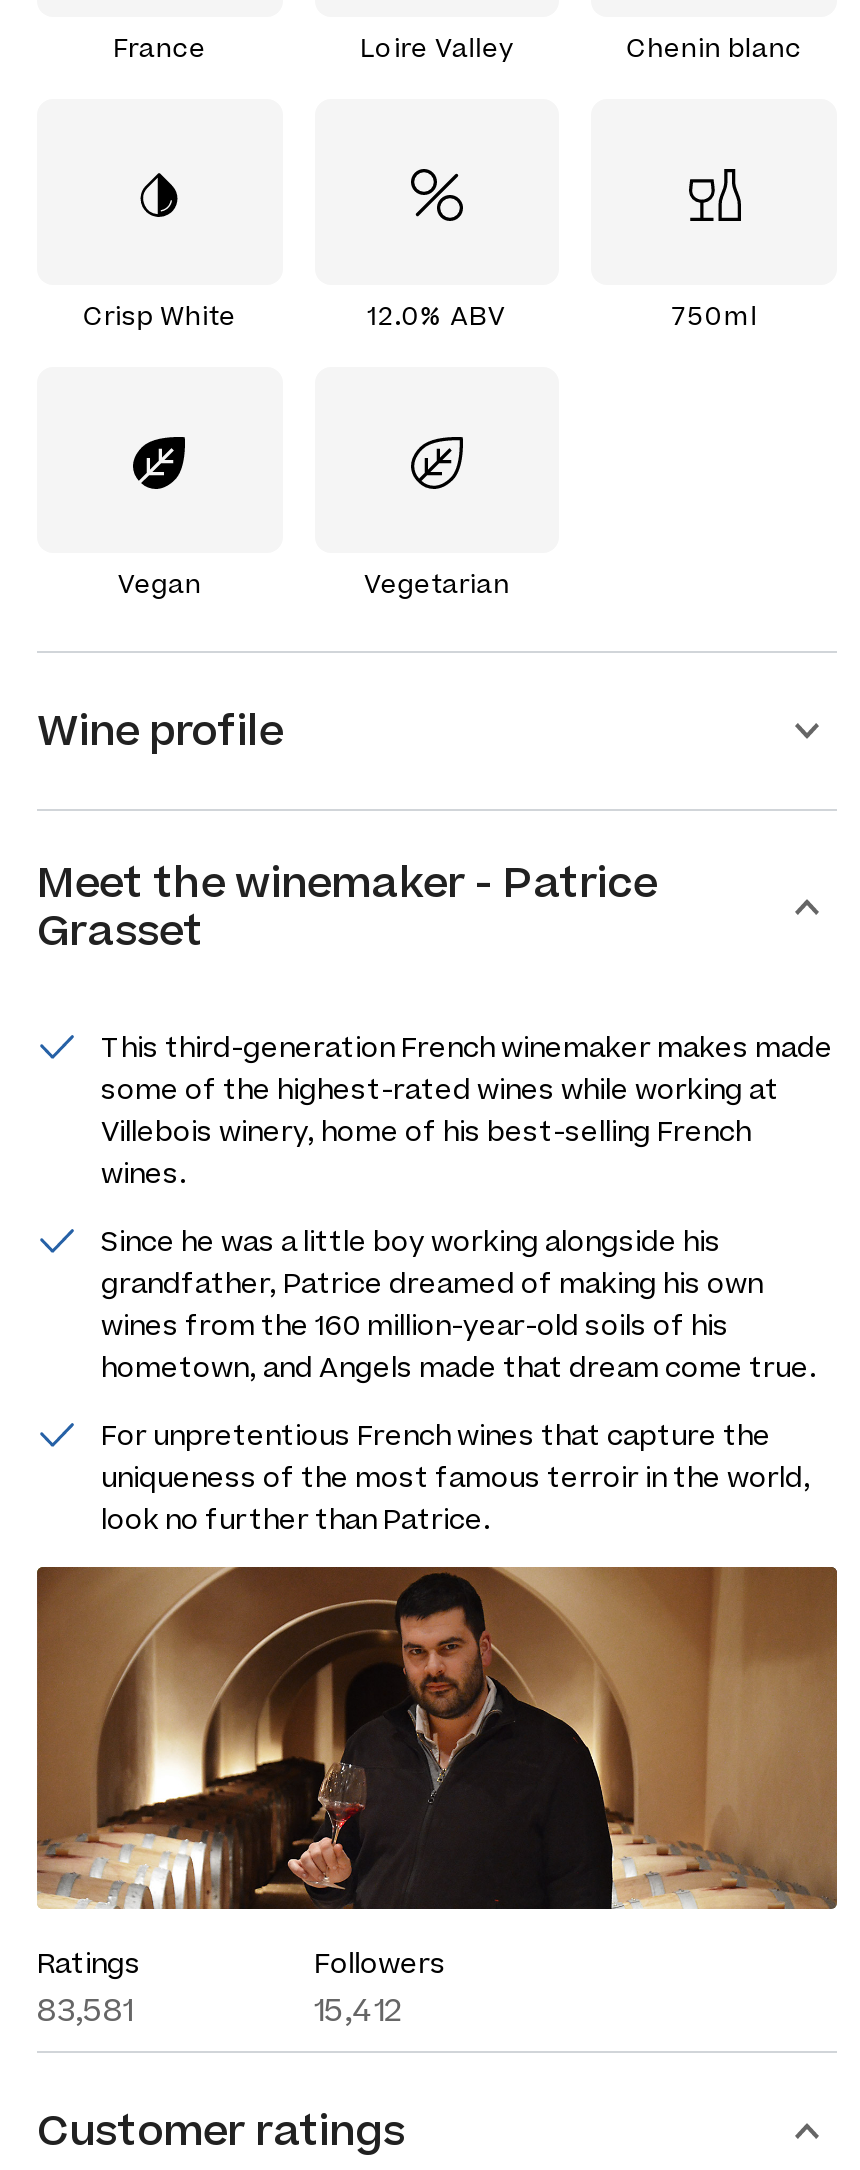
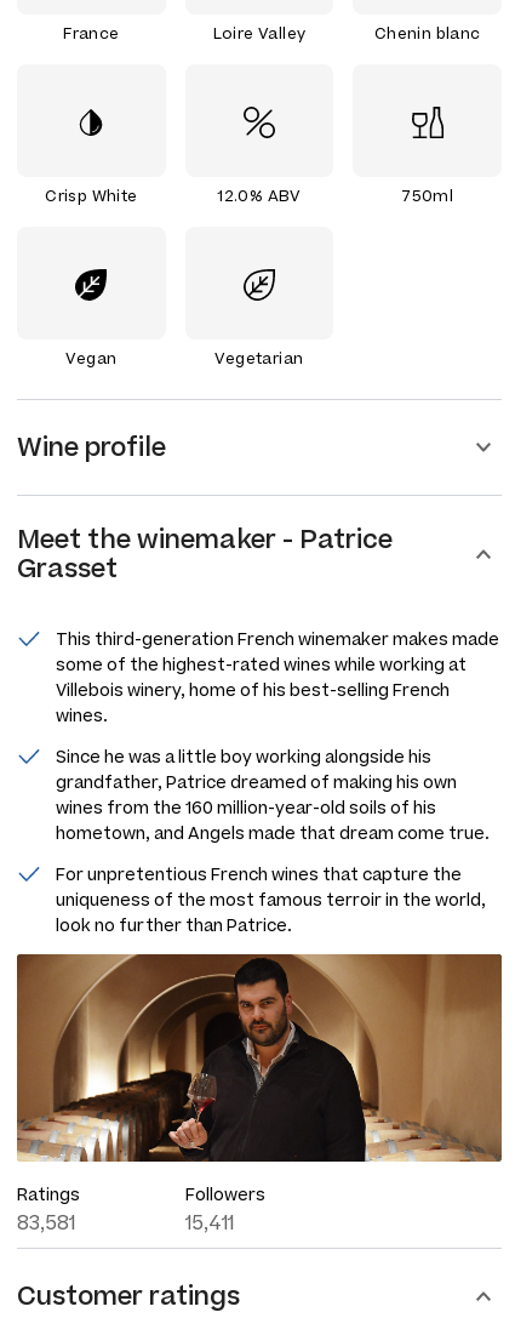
- 15,412
+ 15,411
